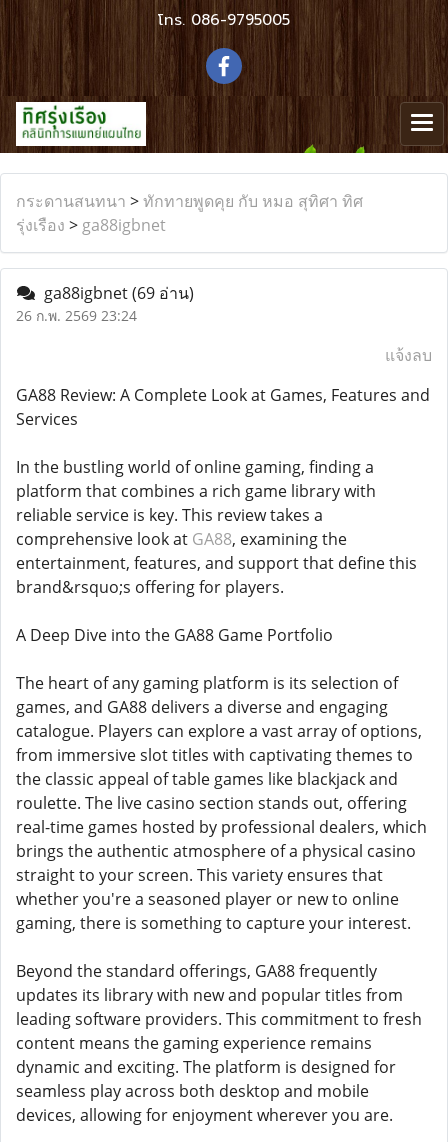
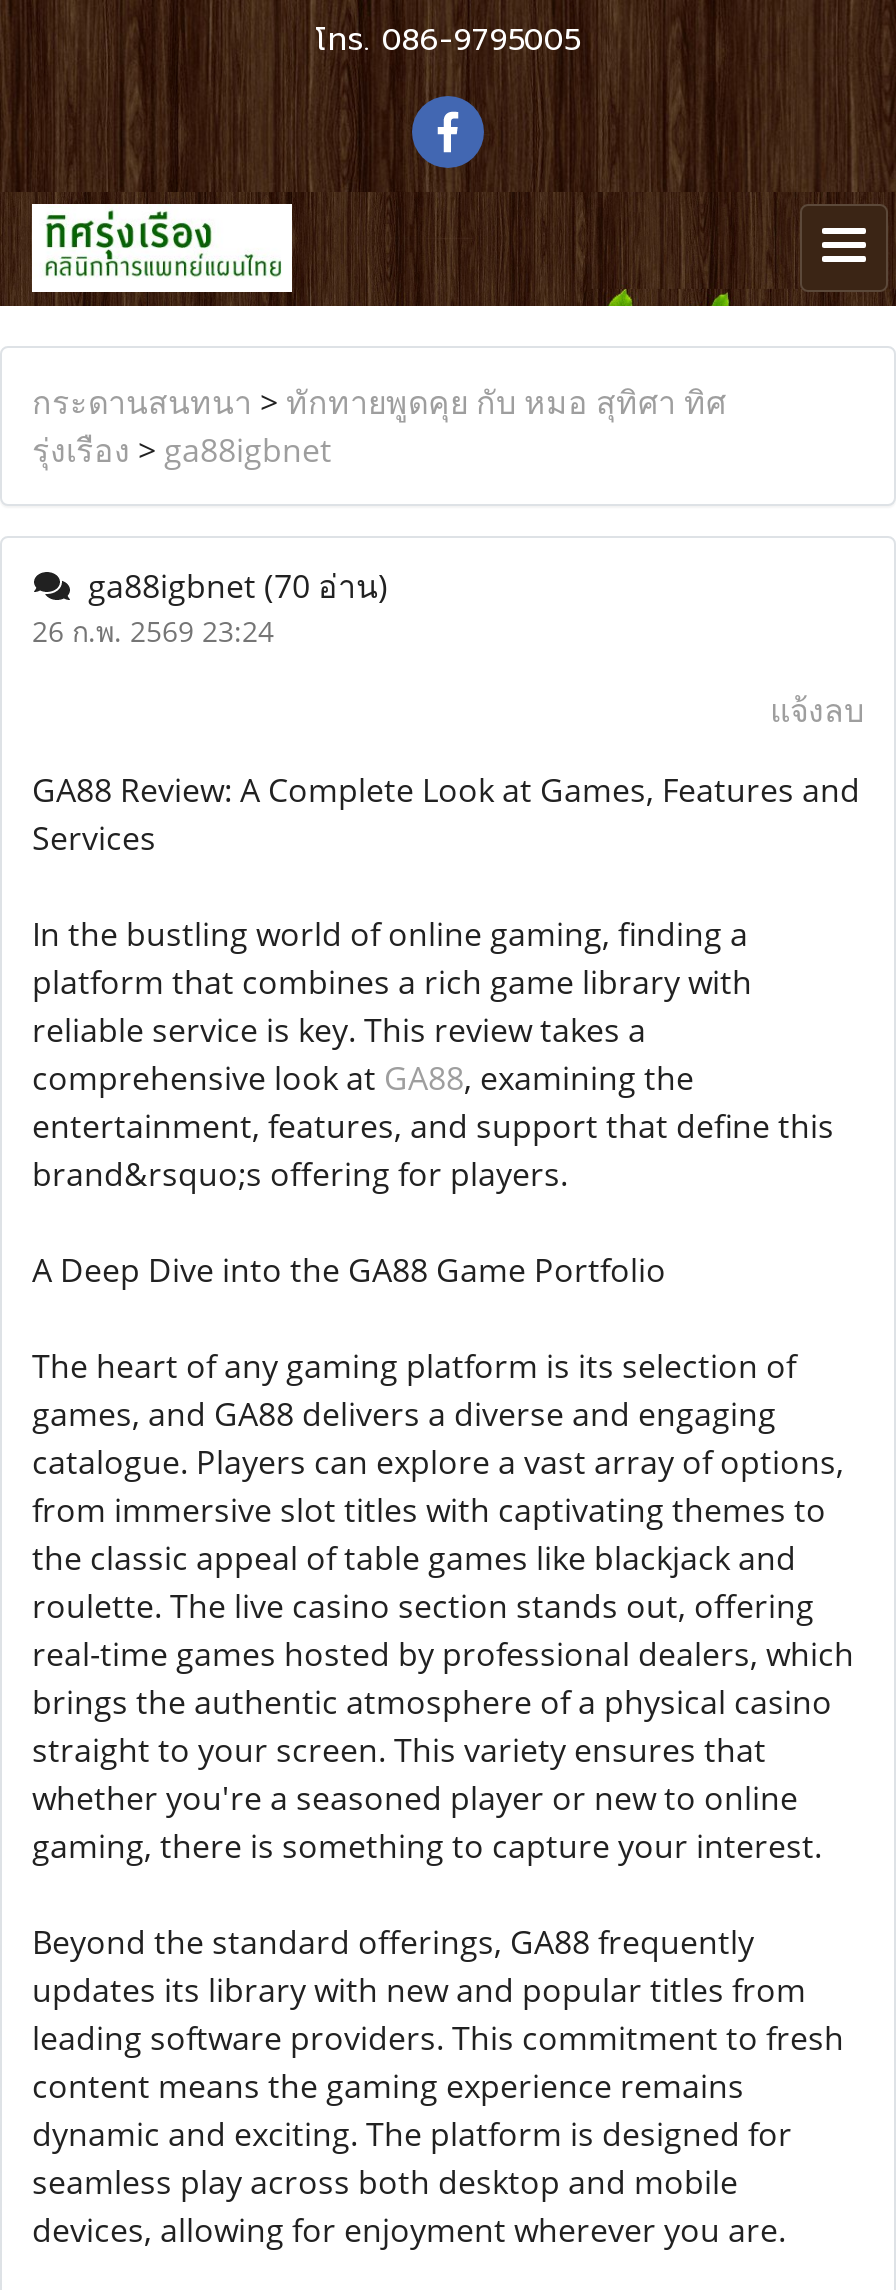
- ga88igbnet (69 อ่าน)
+ ga88igbnet (70 อ่าน)
